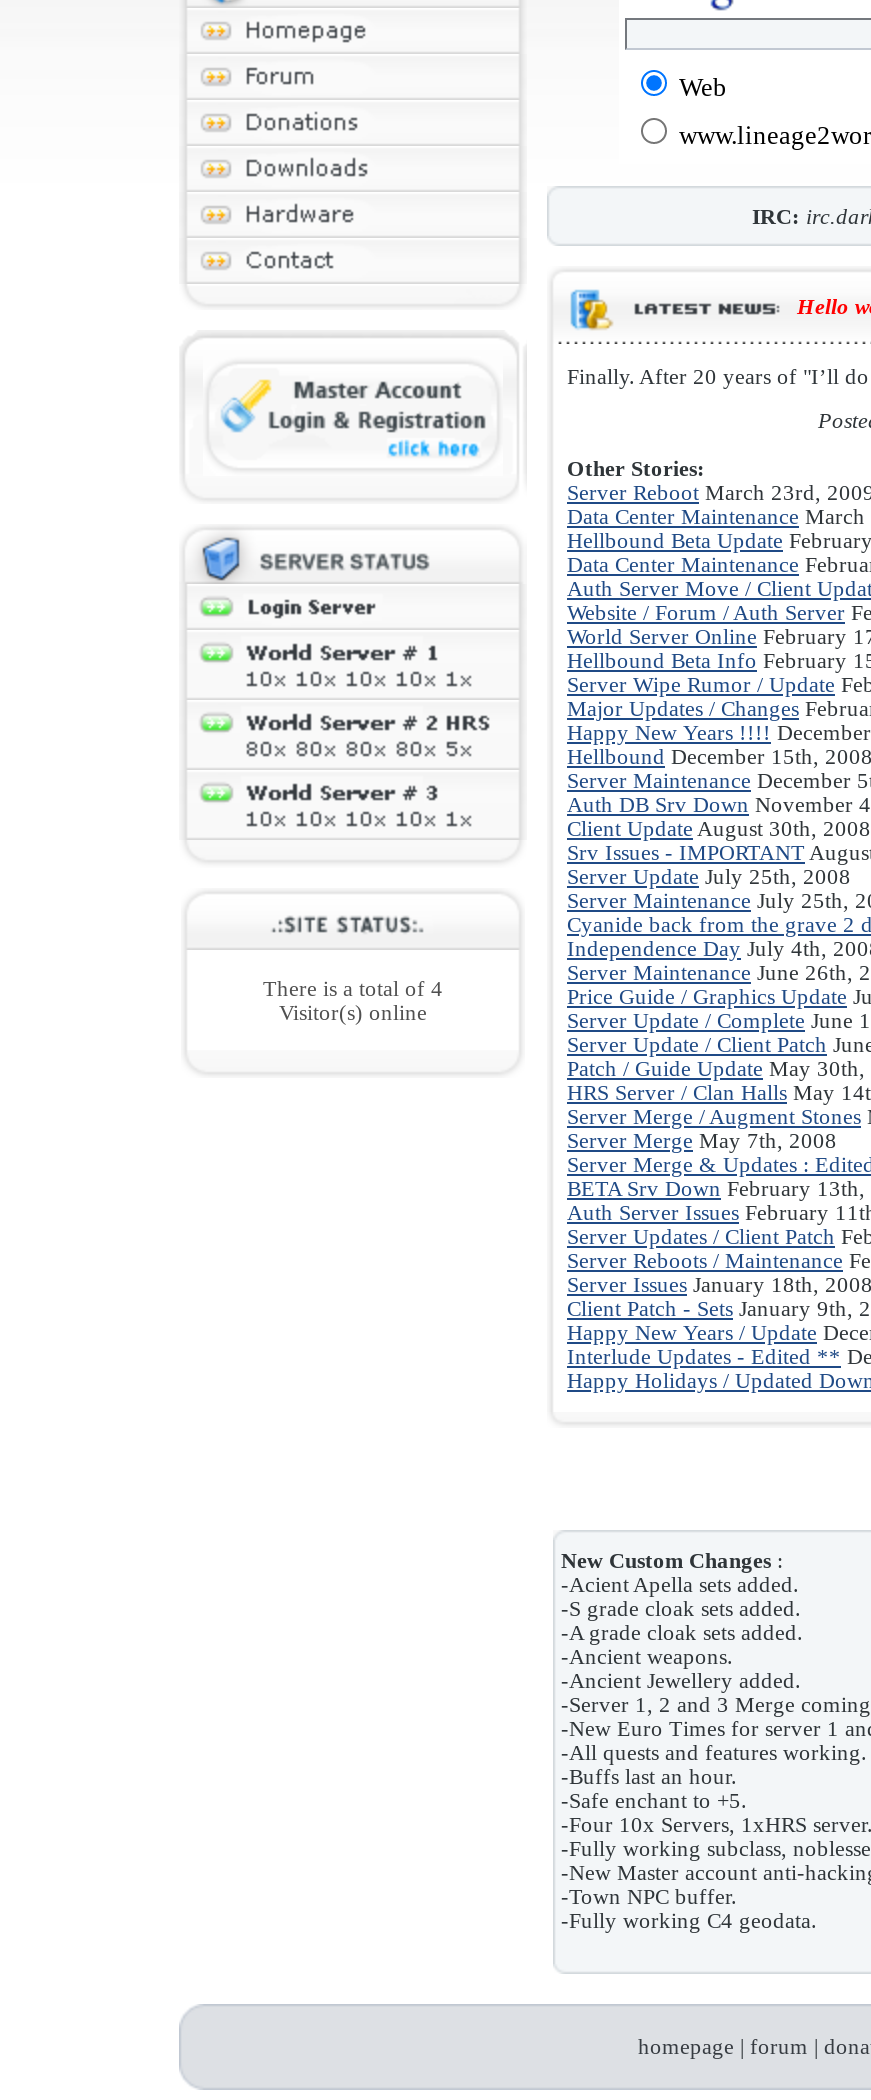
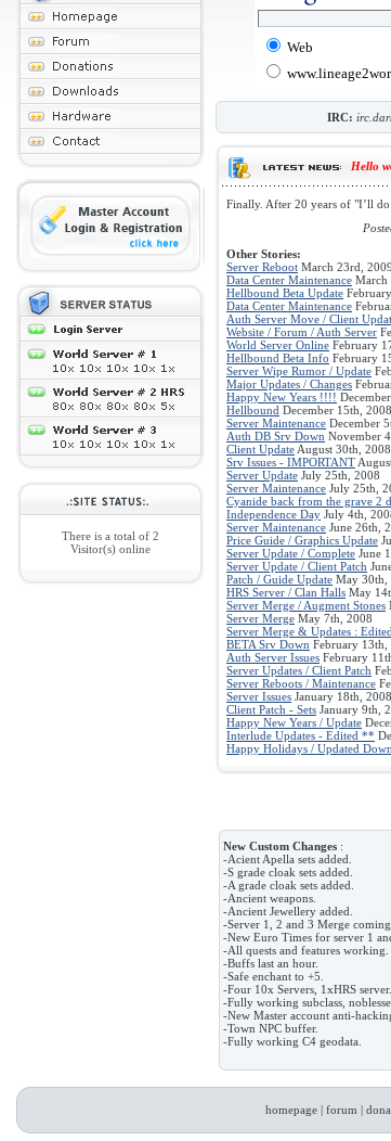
- There is a total of 4
+ There is a total of 2
